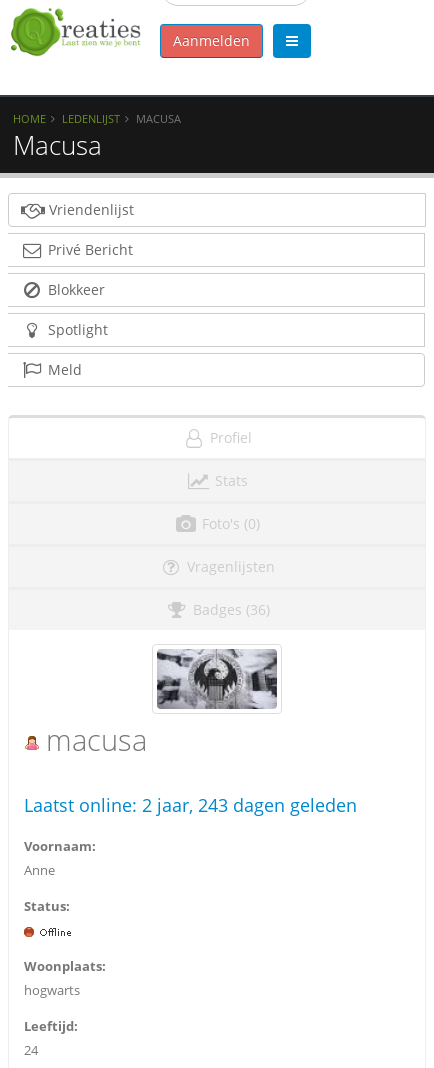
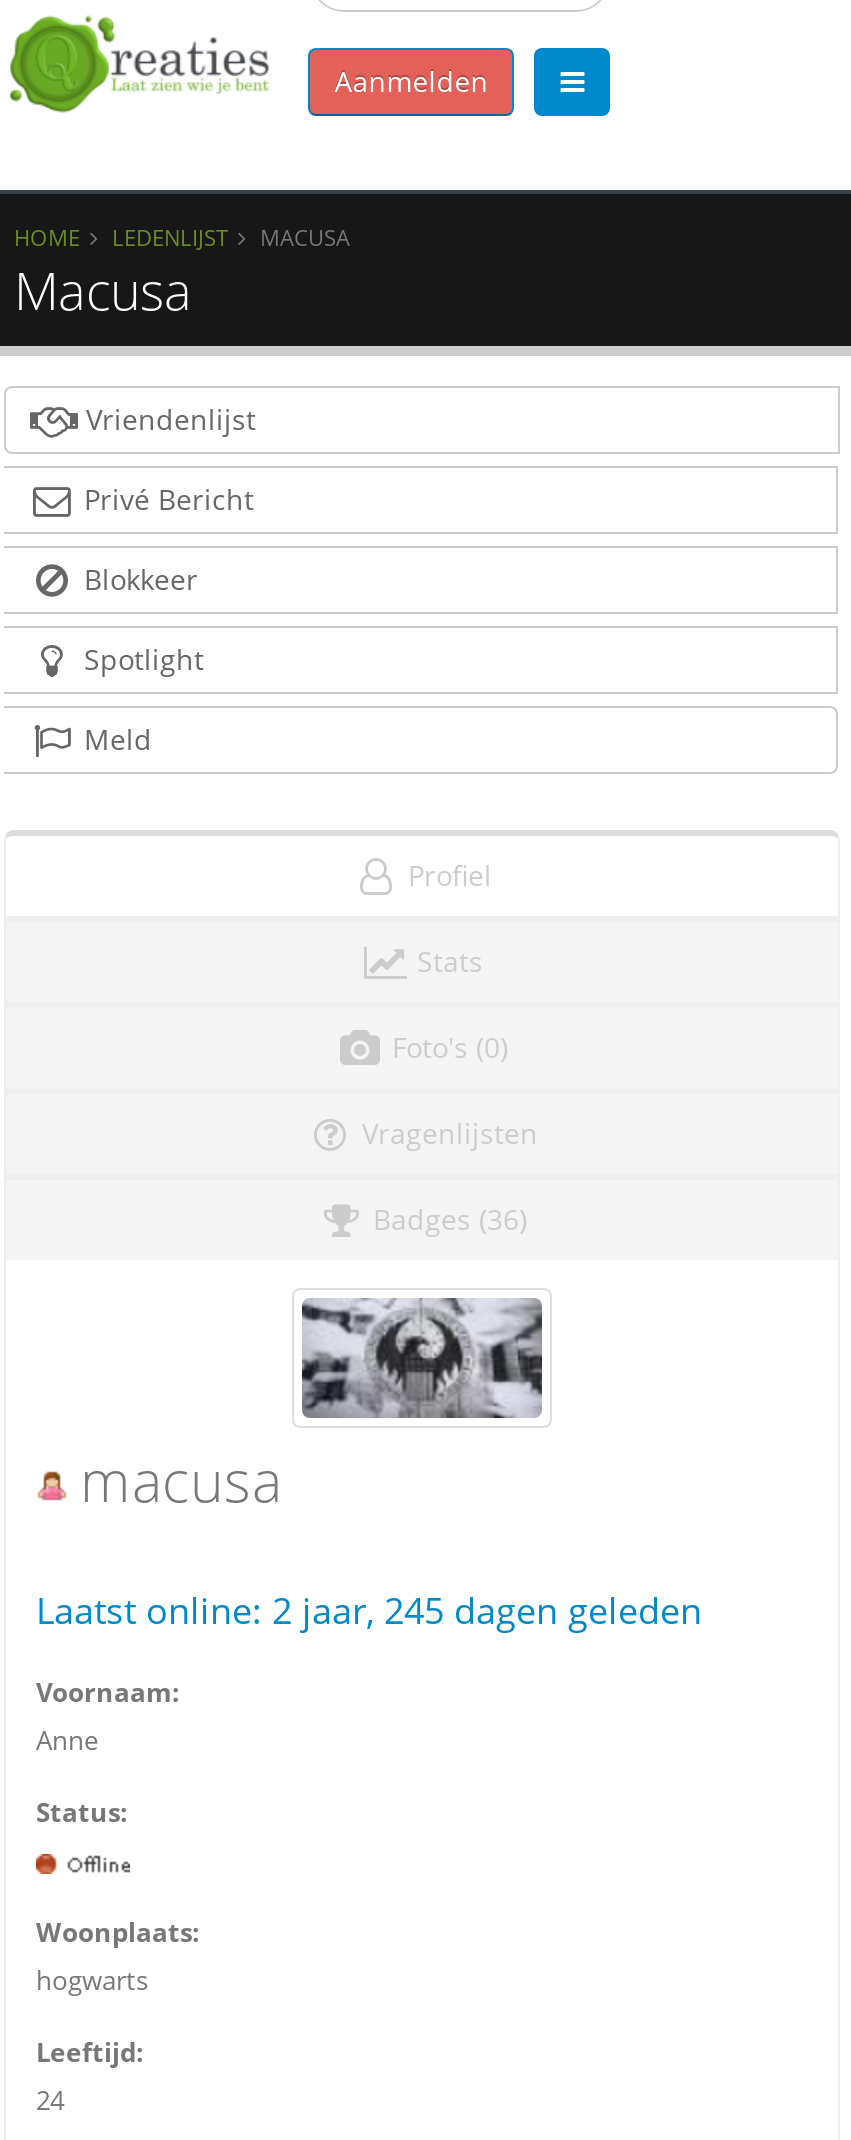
- Laatst online: 2 jaar, 243 dagen geleden
+ Laatst online: 2 jaar, 245 dagen geleden
